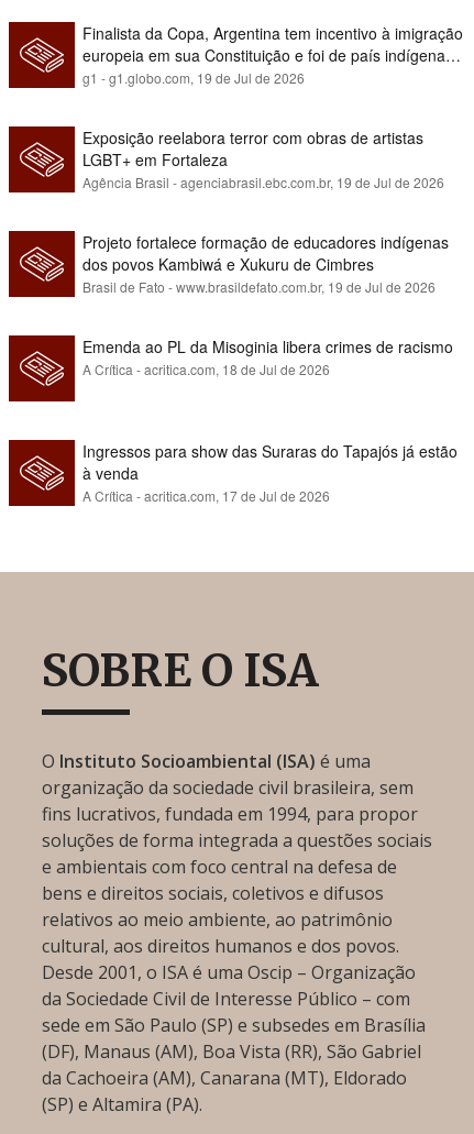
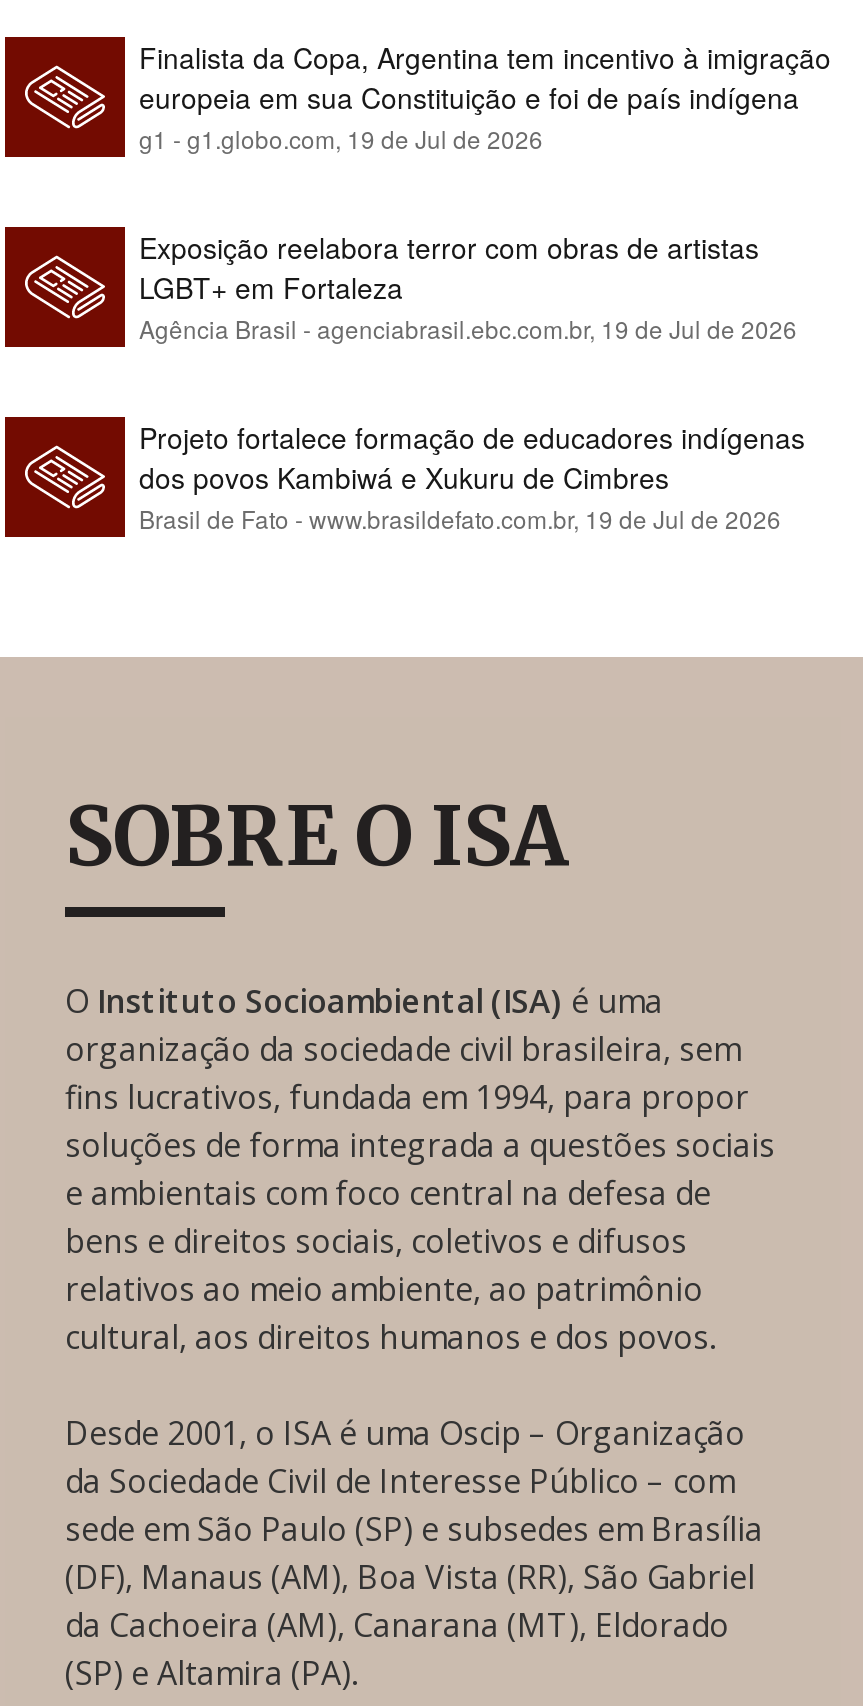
- Emenda ao PL da Misoginia libera crimes de racismo
- A Crítica - acritica.com, 18 de Jul de 2026

- Ingressos para show das Suraras do Tapajós já estão
- à venda
- A Crítica - acritica.com, 17 de Jul de 2026

moved up: SOBRE O ISA | O Instituto Socioambiental (ISA) é uma | organização da sociedade civil brasileira, sem | ... | relativos ao meio ambiente, ao patrimônio | cultural, aos direitos humanos e dos povos.
